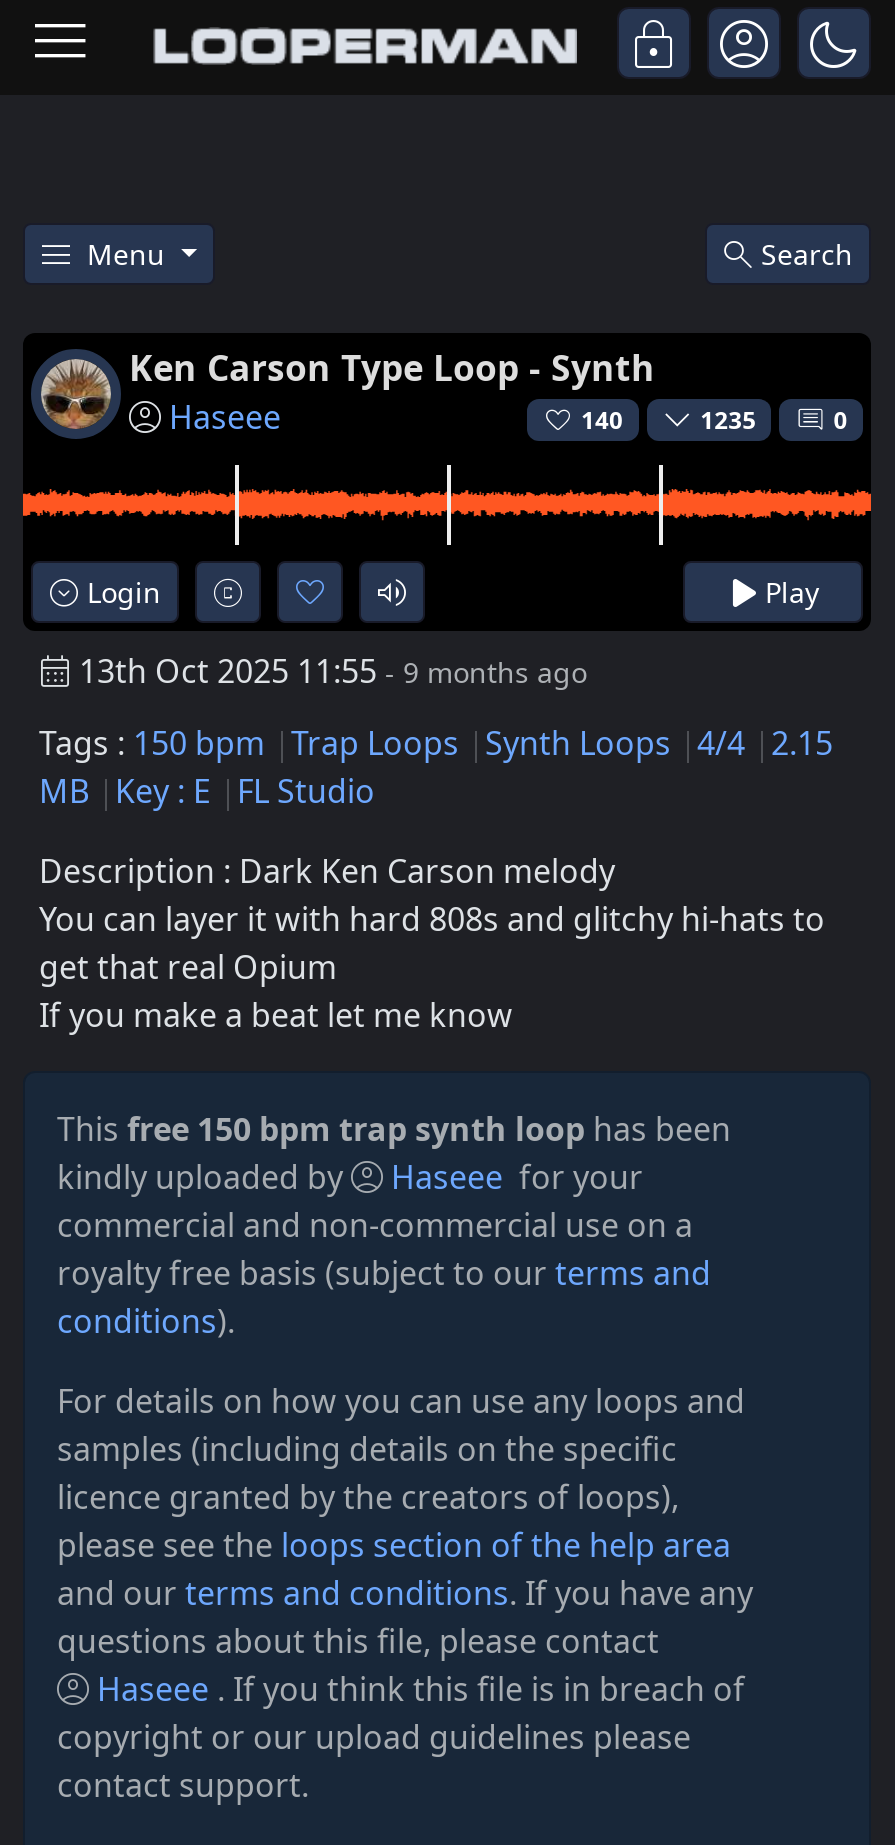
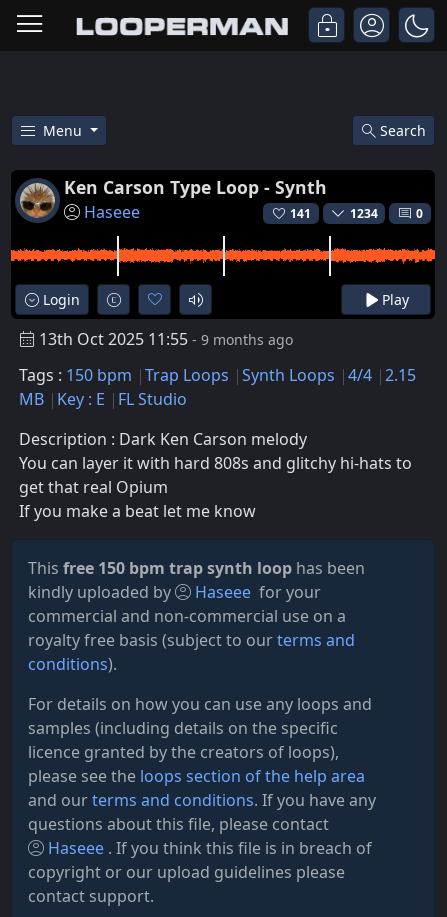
- 140
+ 141

- 1235
+ 1234
